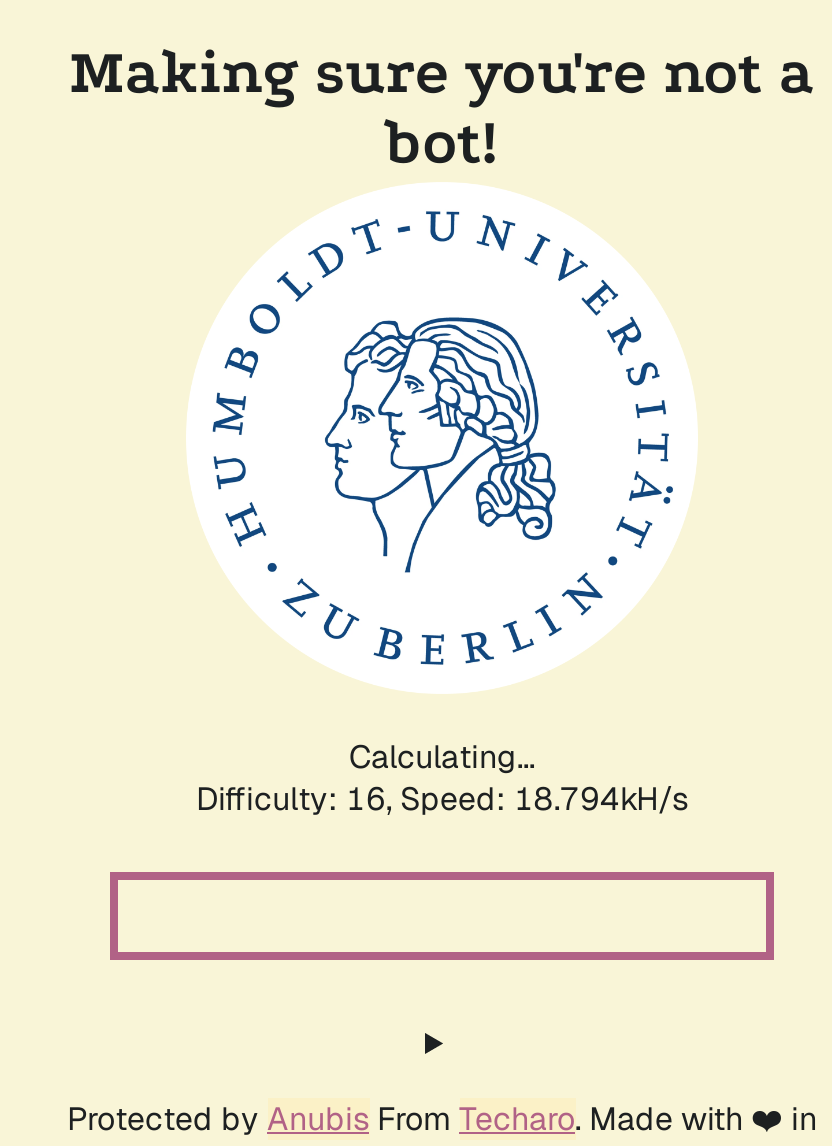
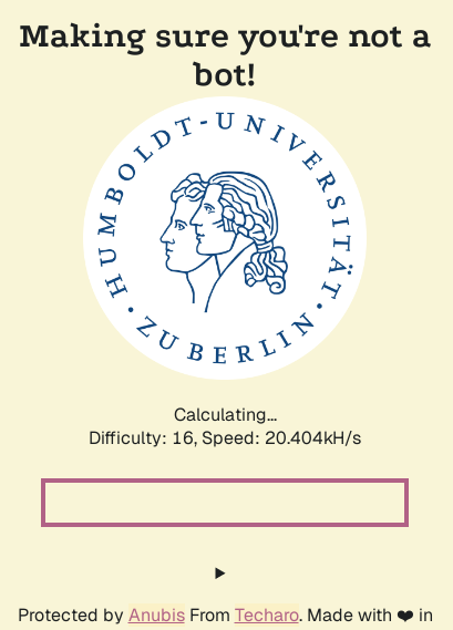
- Difficulty: 16, Speed: 18.794kH/s
+ Difficulty: 16, Speed: 20.404kH/s
